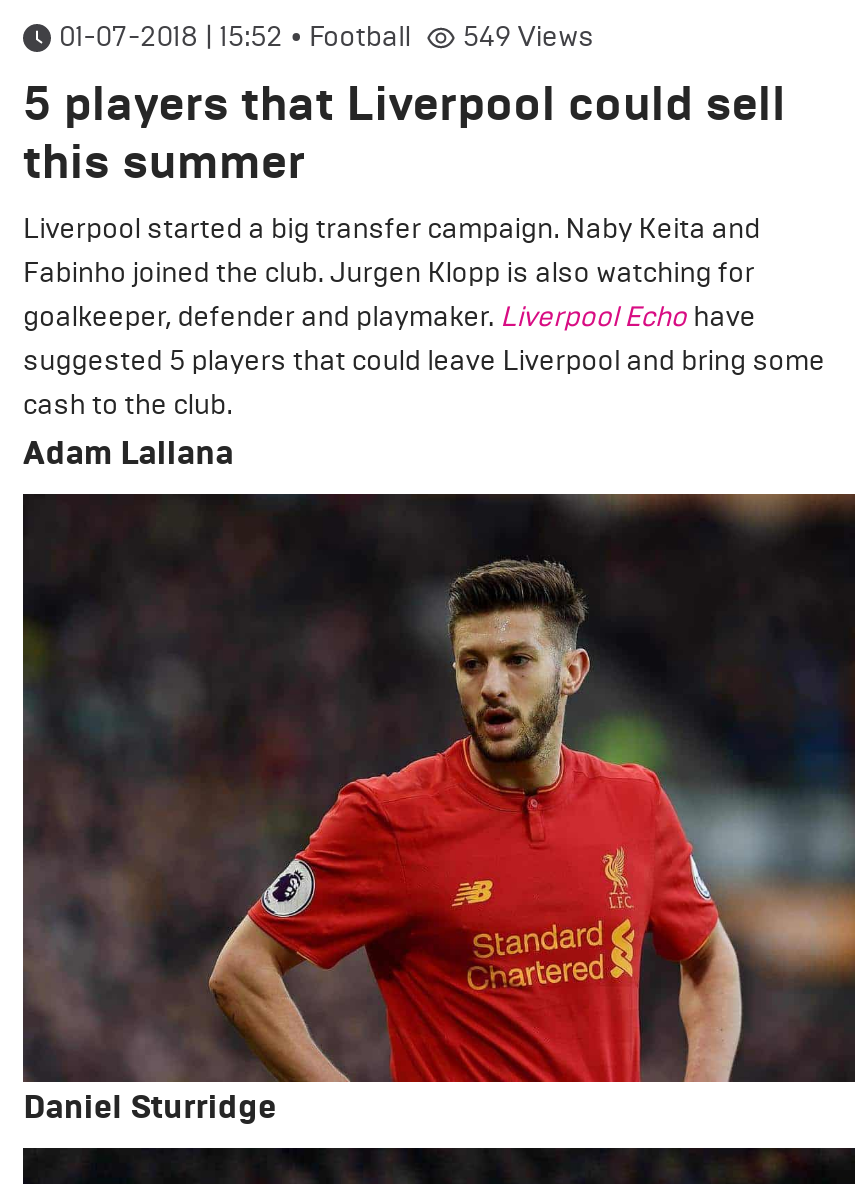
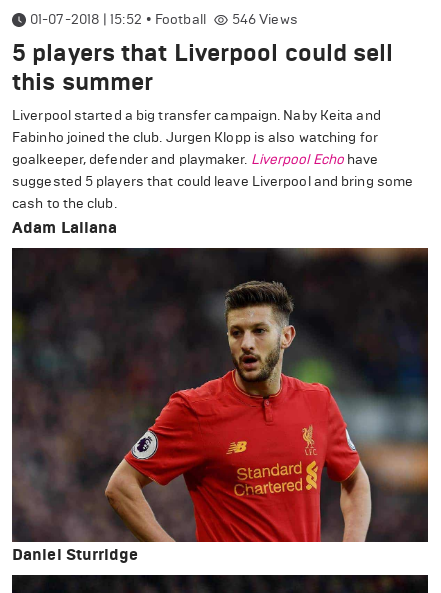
- 549 Views
+ 546 Views
